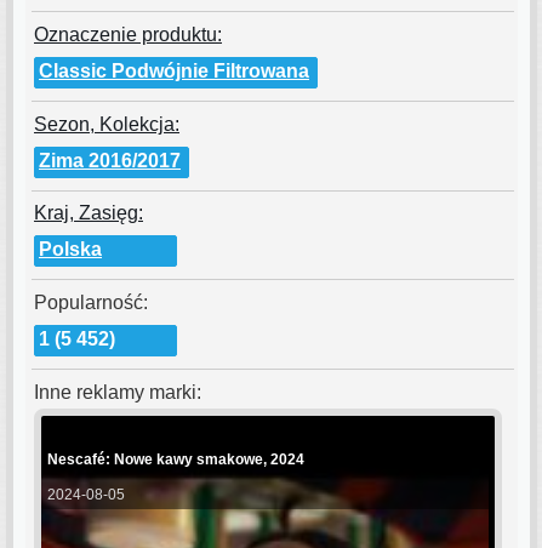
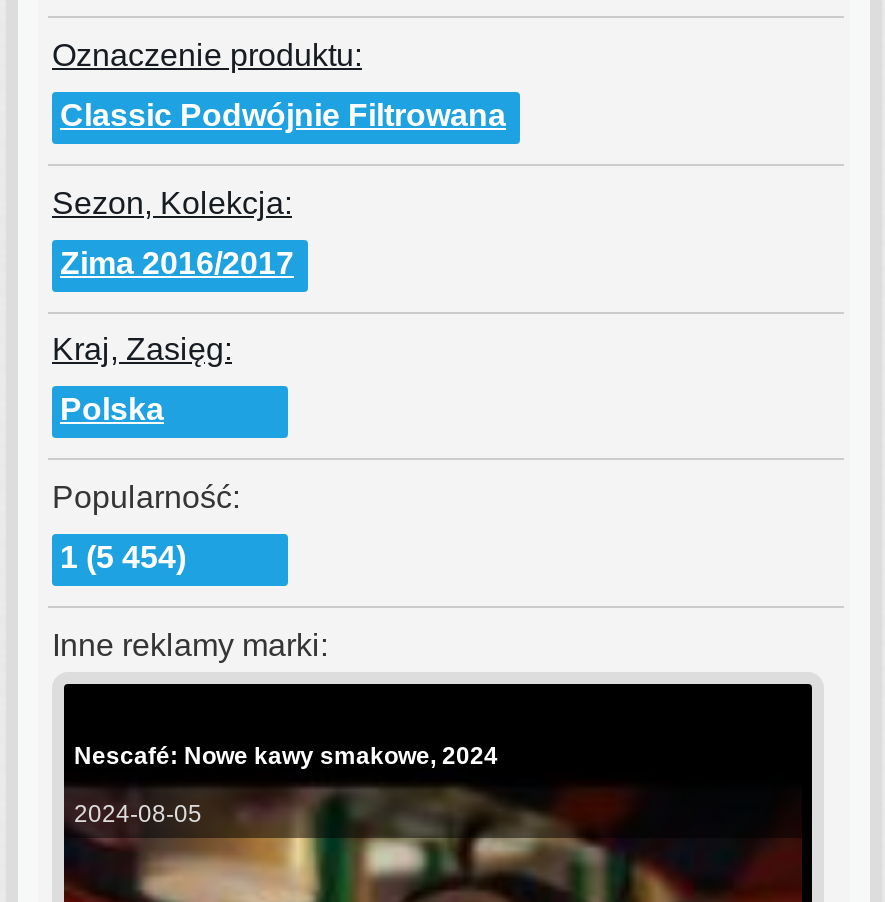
- 1 (5 452)
+ 1 (5 454)
